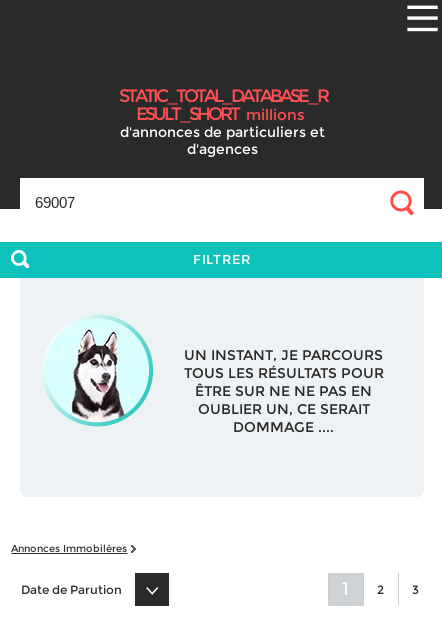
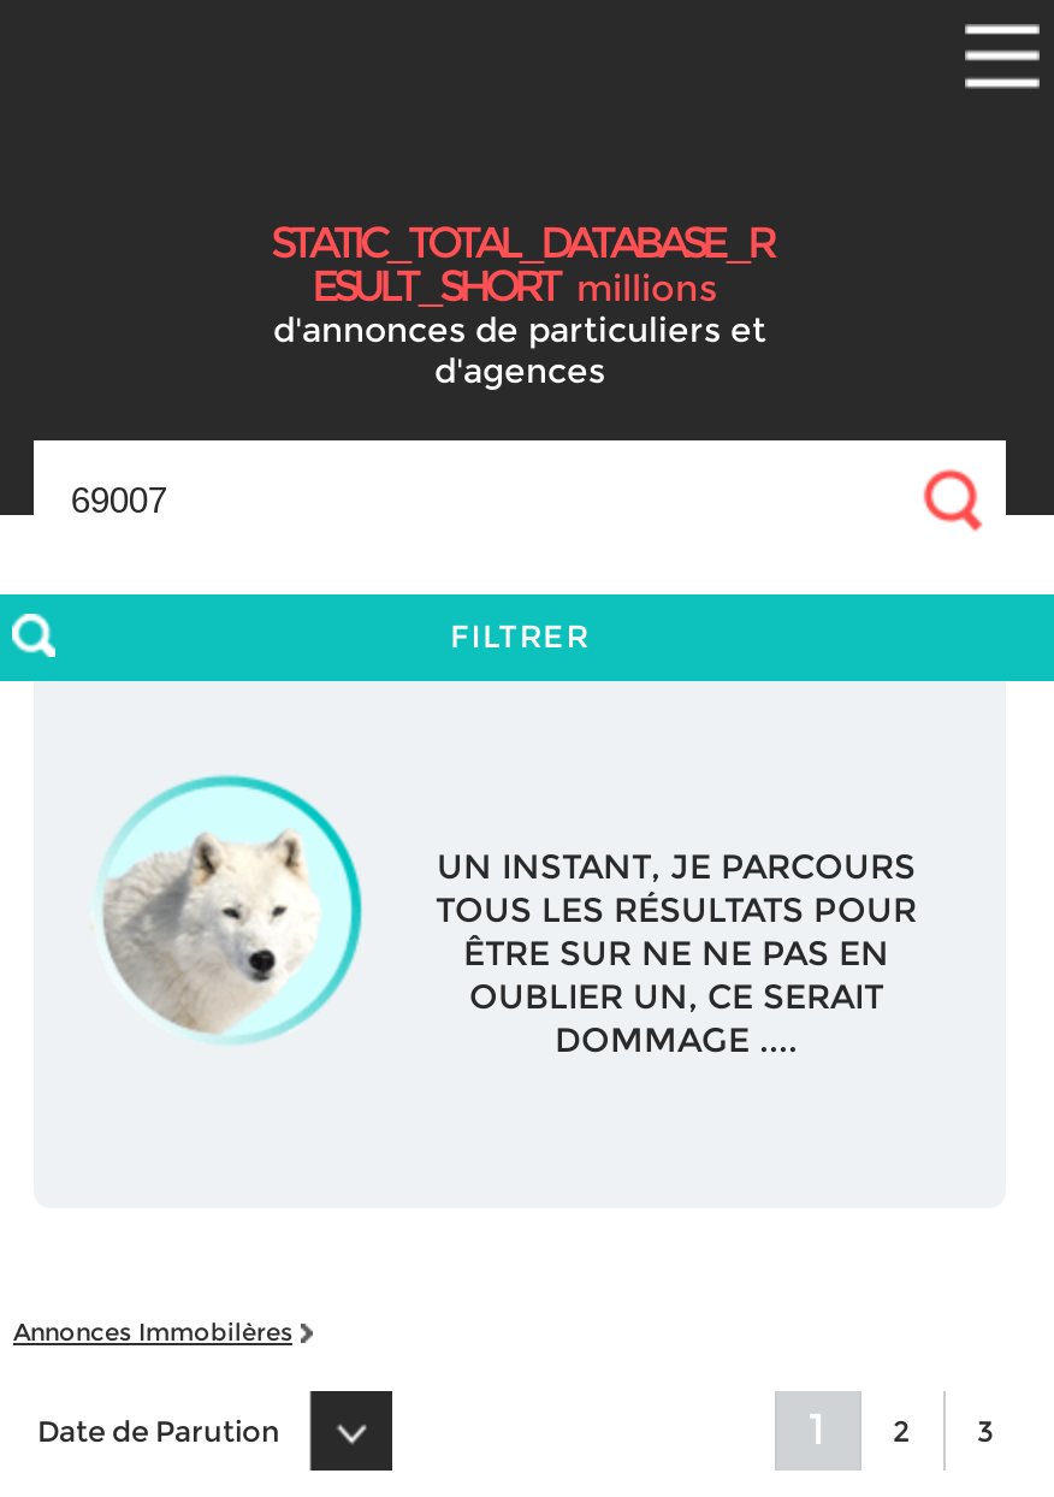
- [image]
+ [image]
